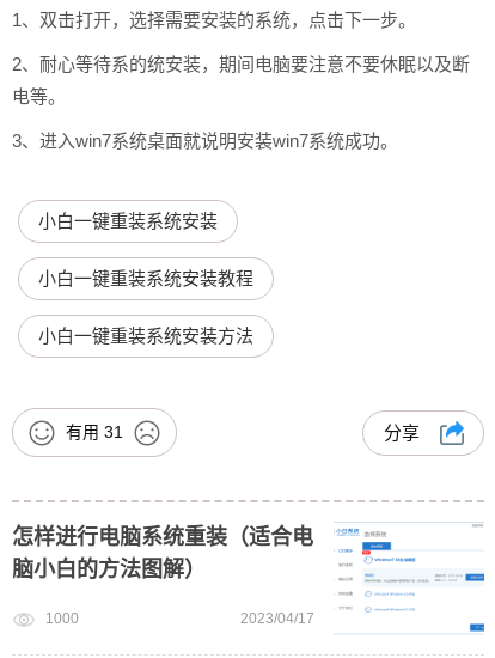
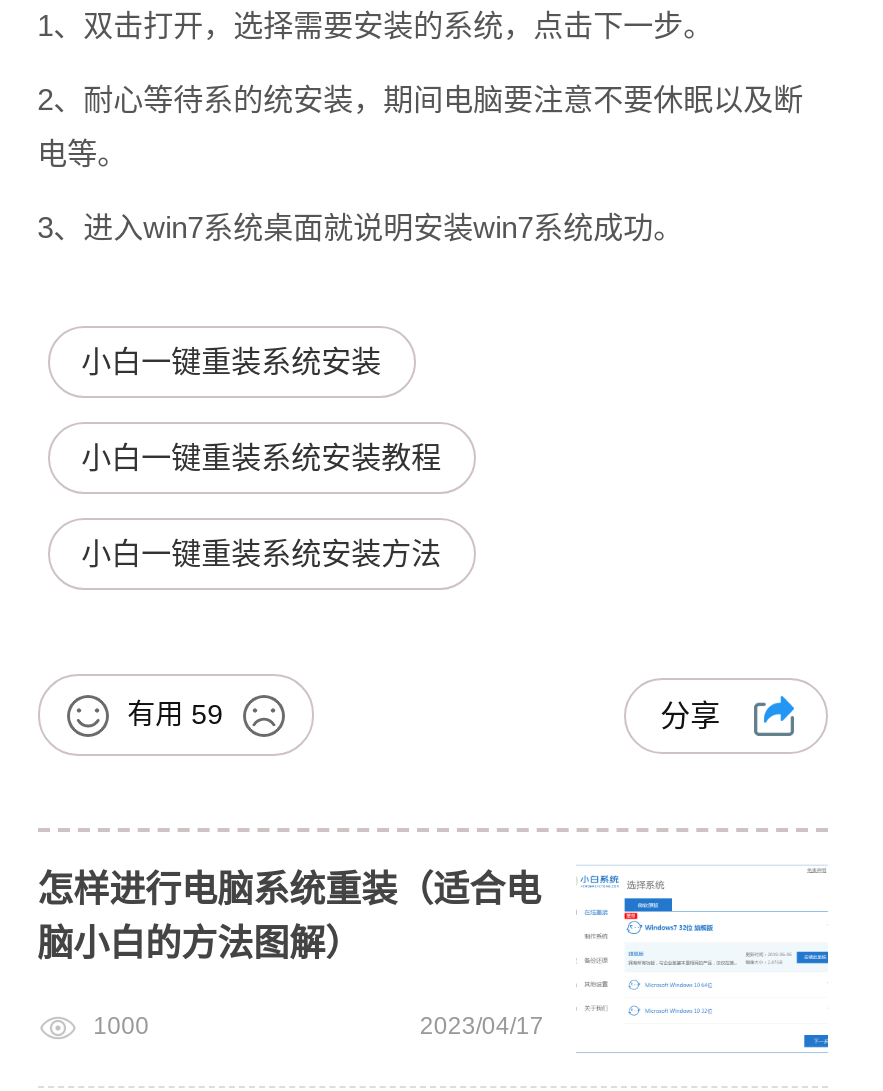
- 有用 31
+ 有用 59
